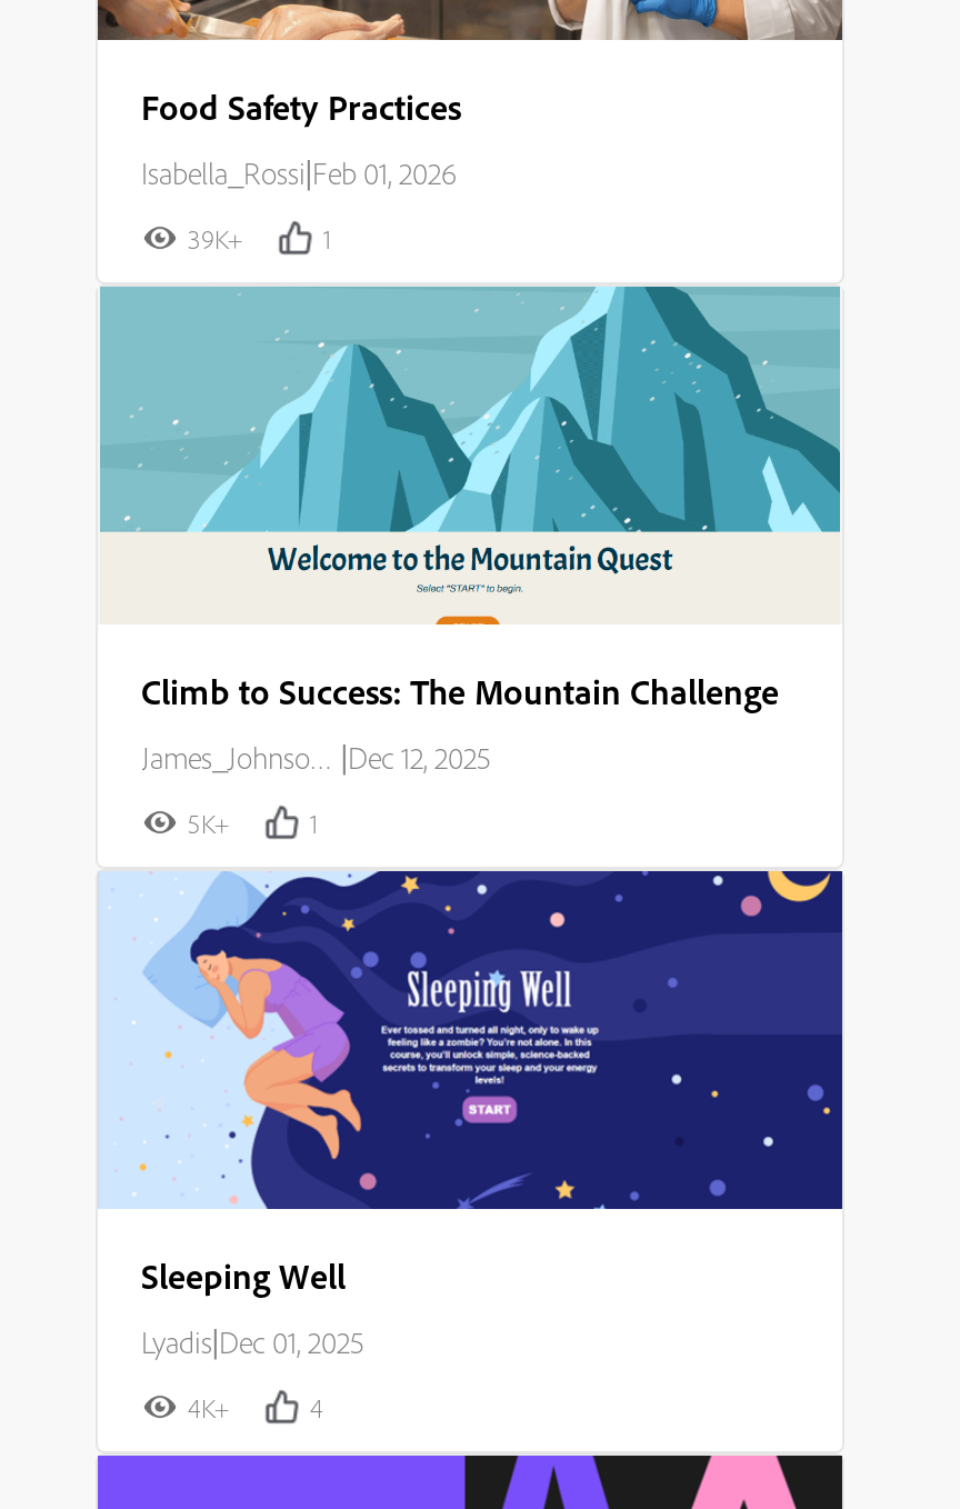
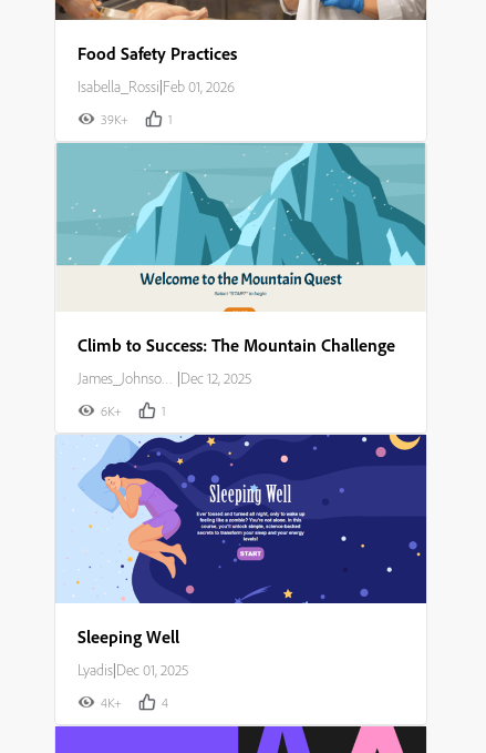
- 5K+
+ 6K+
